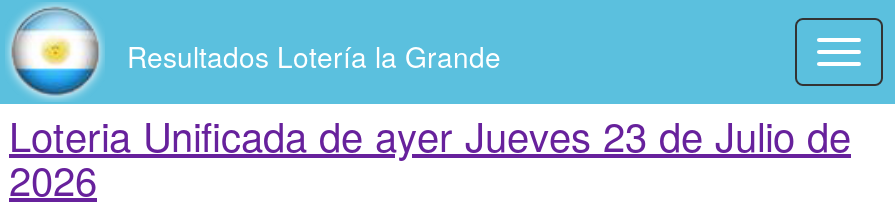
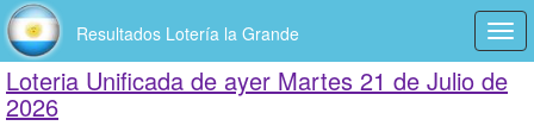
- Loteria Unificada de ayer Jueves 23 de Julio de
+ Loteria Unificada de ayer Martes 21 de Julio de
